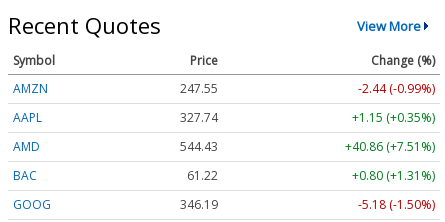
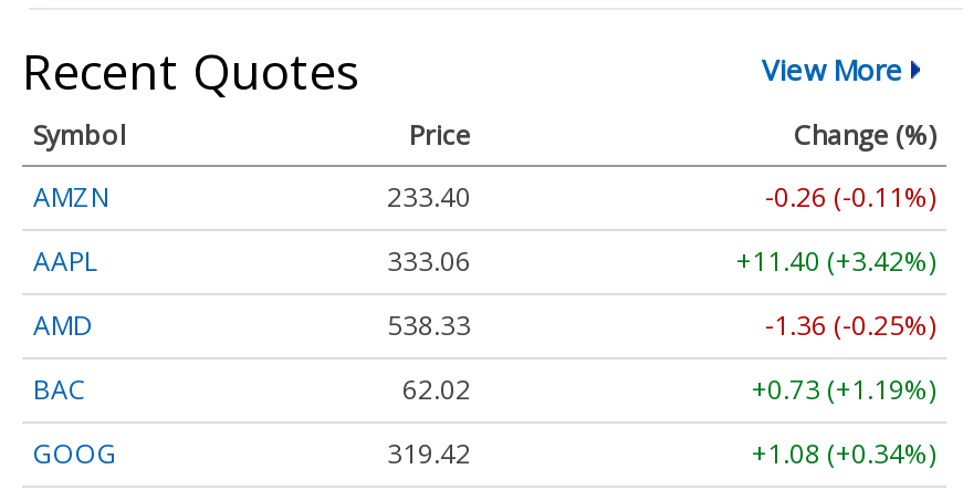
- 247.55
+ 233.40

- -2.44 (-0.99%)
+ -0.26 (-0.11%)

- 327.74
+ 333.06

- +1.15 (+0.35%)
+ +11.40 (+3.42%)

- 544.43
+ 538.33

- +40.86 (+7.51%)
+ -1.36 (-0.25%)

- 61.22
+ 62.02

- +0.80 (+1.31%)
+ +0.73 (+1.19%)

- 346.19
+ 319.42

- -5.18 (-1.50%)
+ +1.08 (+0.34%)
